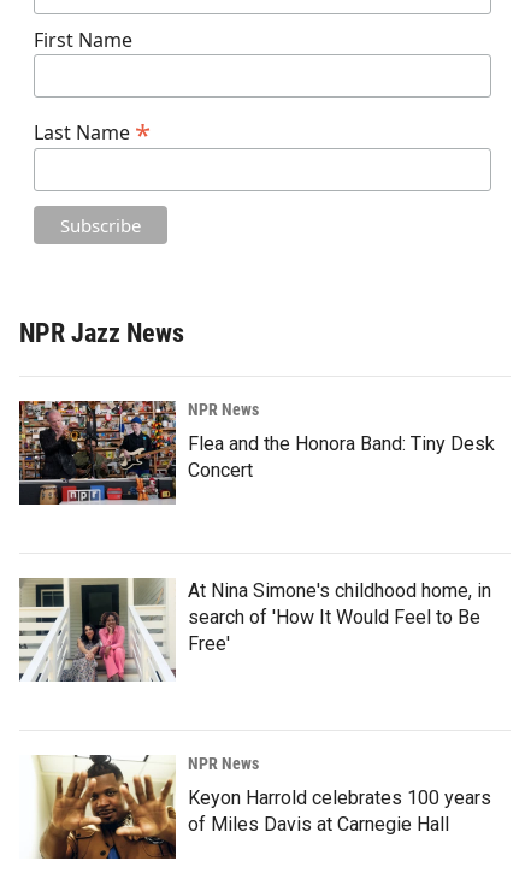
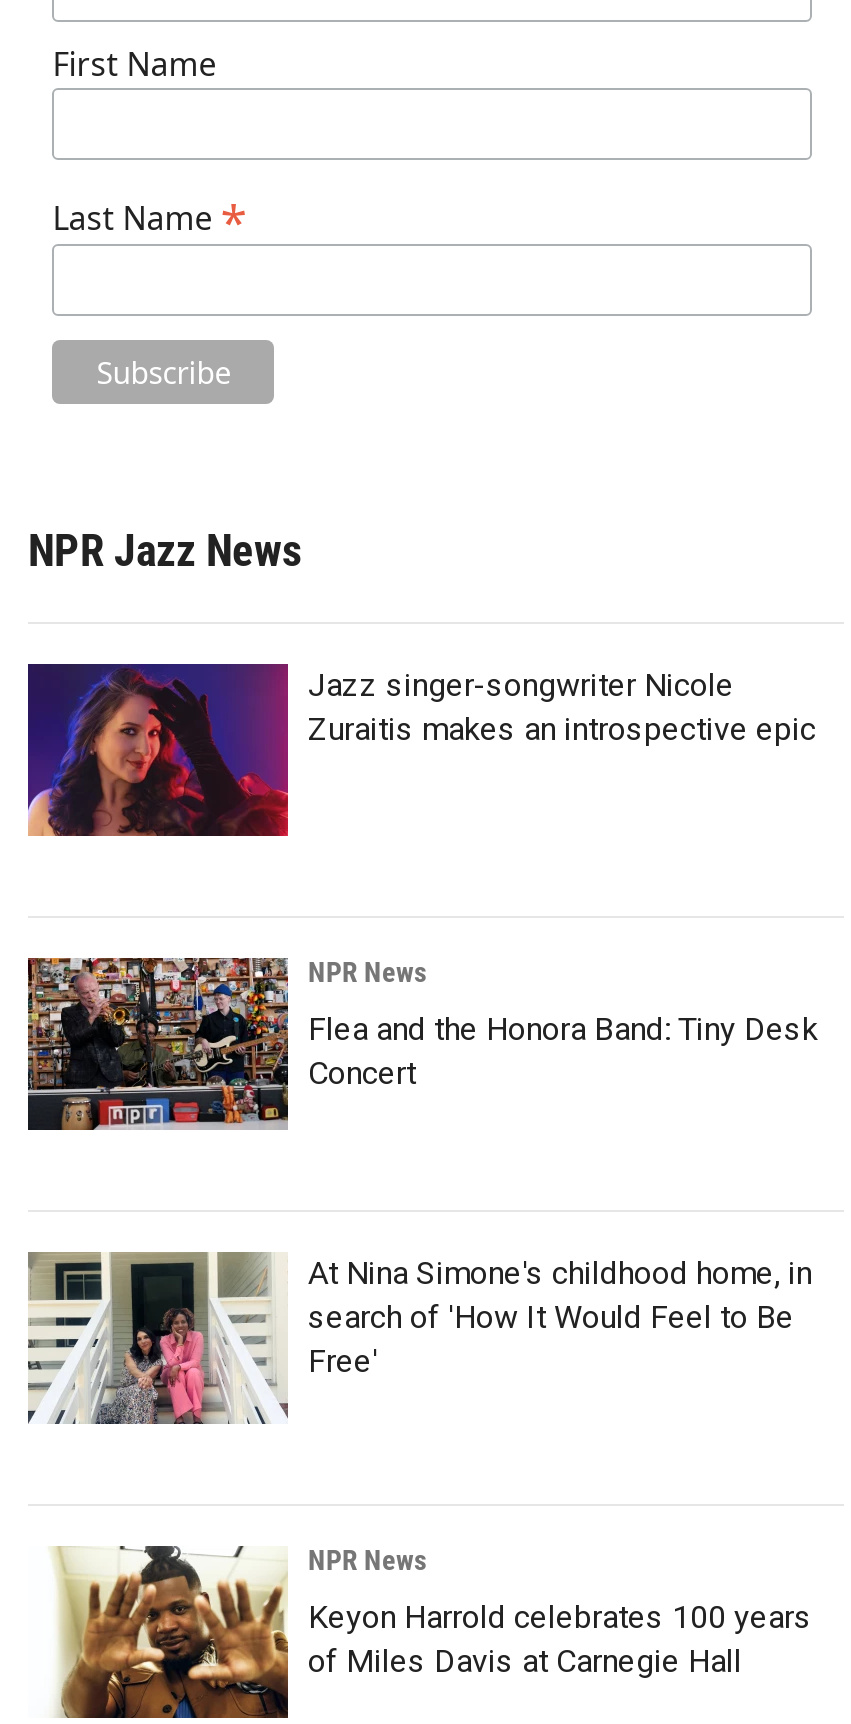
+ [image]
+ Jazz singer-songwriter Nicole
+ Zuraitis makes an introspective epic
